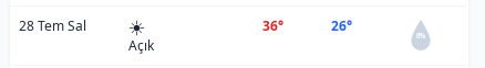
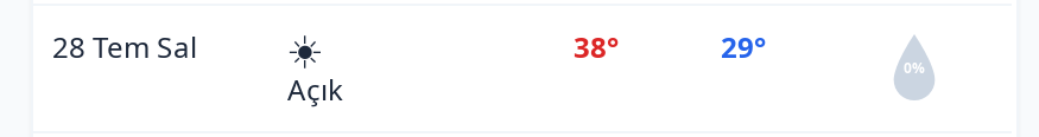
- 36°
+ 38°

- 26°
+ 29°
